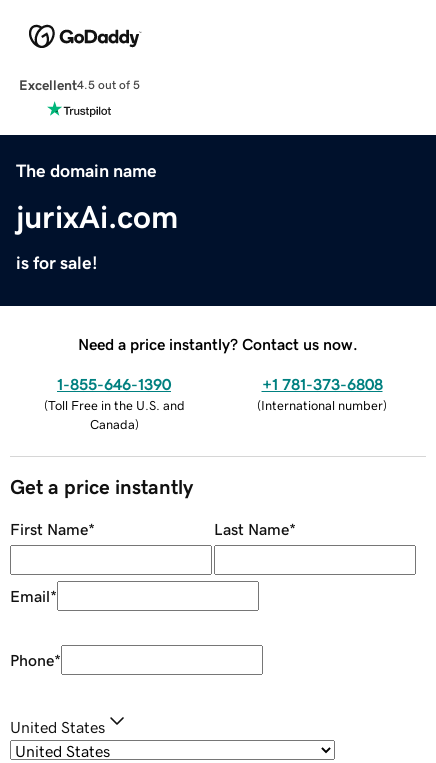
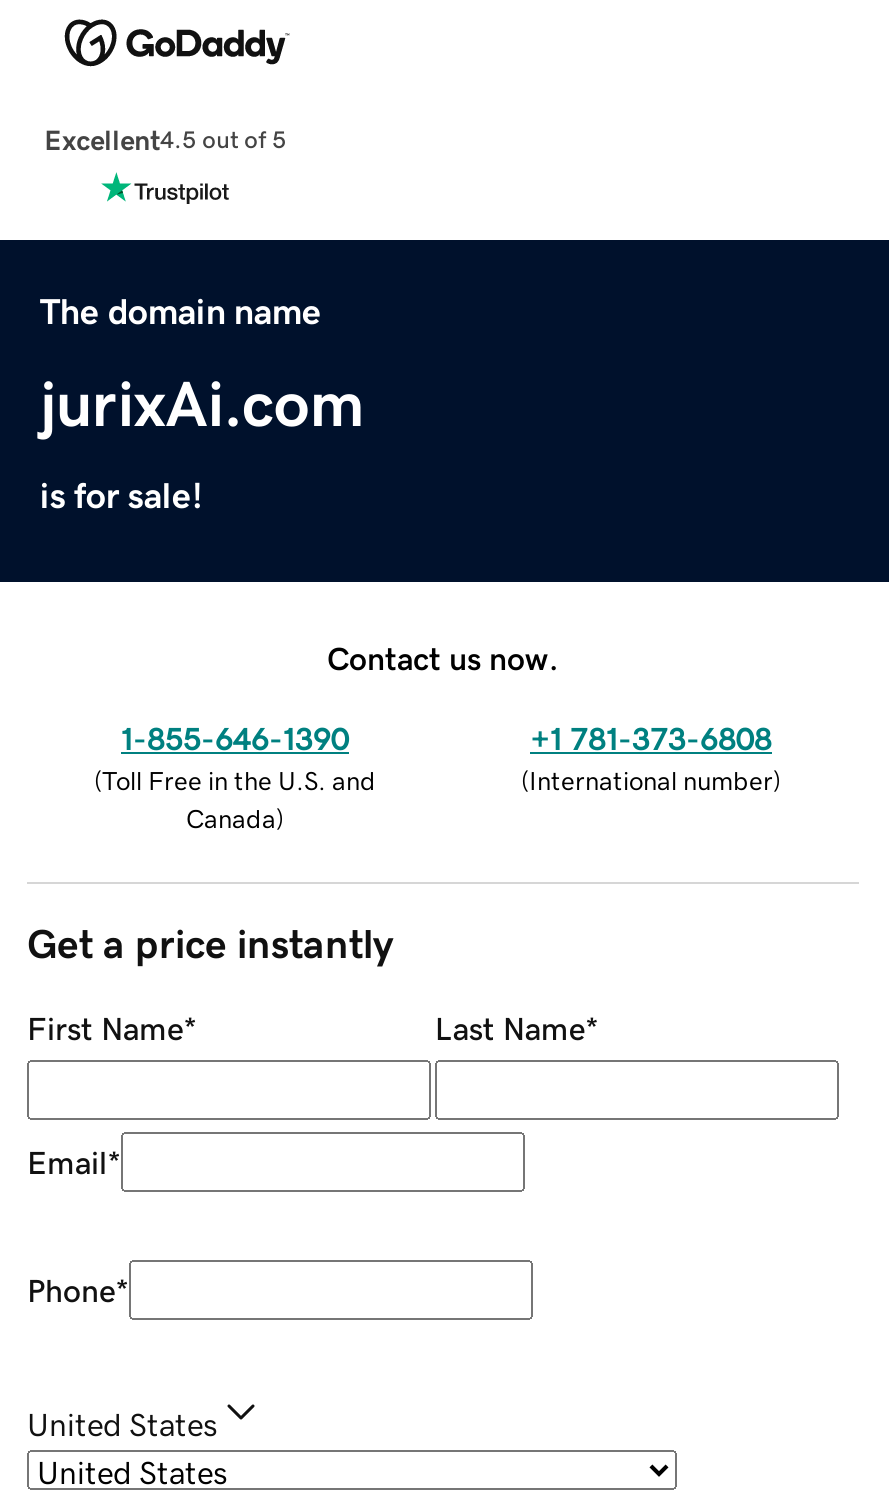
- Need a price instantly? Contact us now.
+ Contact us now.
